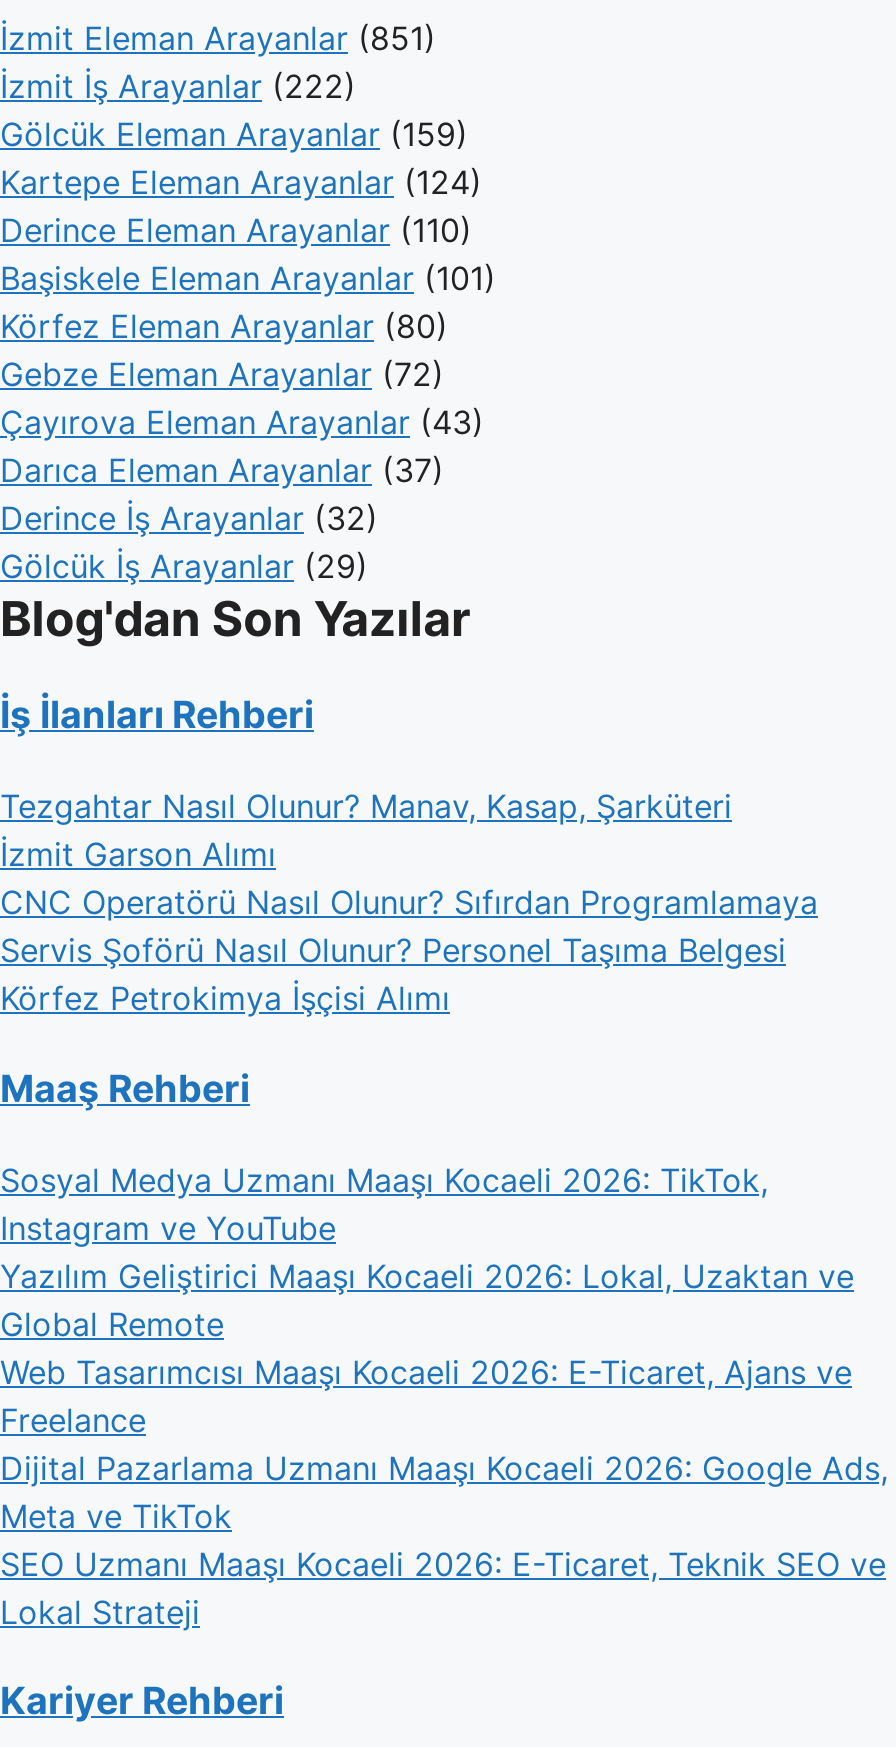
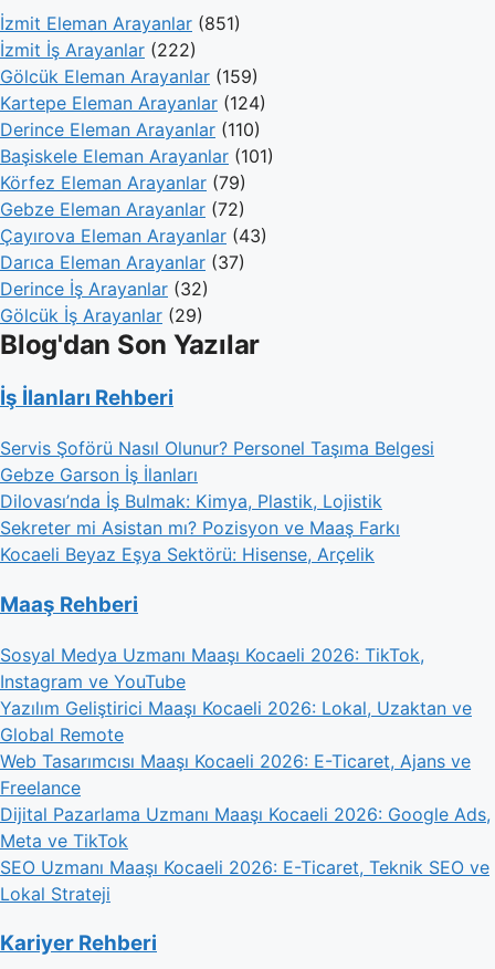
- Körfez Eleman Arayanlar (80)
+ Körfez Eleman Arayanlar (79)

- Tezgahtar Nasıl Olunur? Manav, Kasap, Şarküteri
- İzmit Garson Alımı
- CNC Operatörü Nasıl Olunur? Sıfırdan Programlamaya

moved up: Servis Şoförü Nasıl Olunur? Personel Taşıma Belgesi

- Körfez Petrokimya İşçisi Alımı
+ Gebze Garson İş İlanları
+ Dilovası’nda İş Bulmak: Kimya, Plastik, Lojistik
+ Sekreter mi Asistan mı? Pozisyon ve Maaş Farkı
+ Kocaeli Beyaz Eşya Sektörü: Hisense, Arçelik
